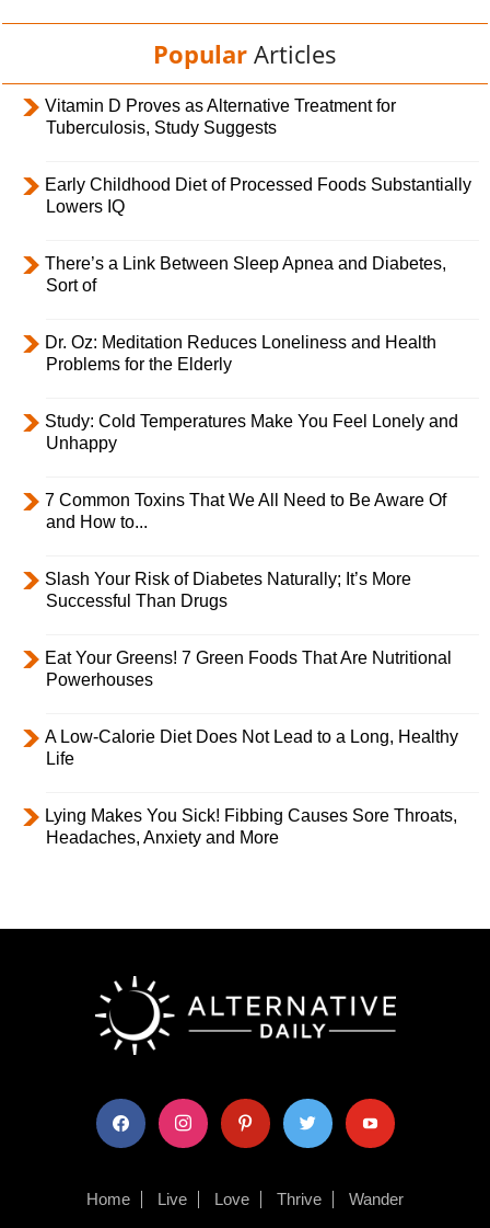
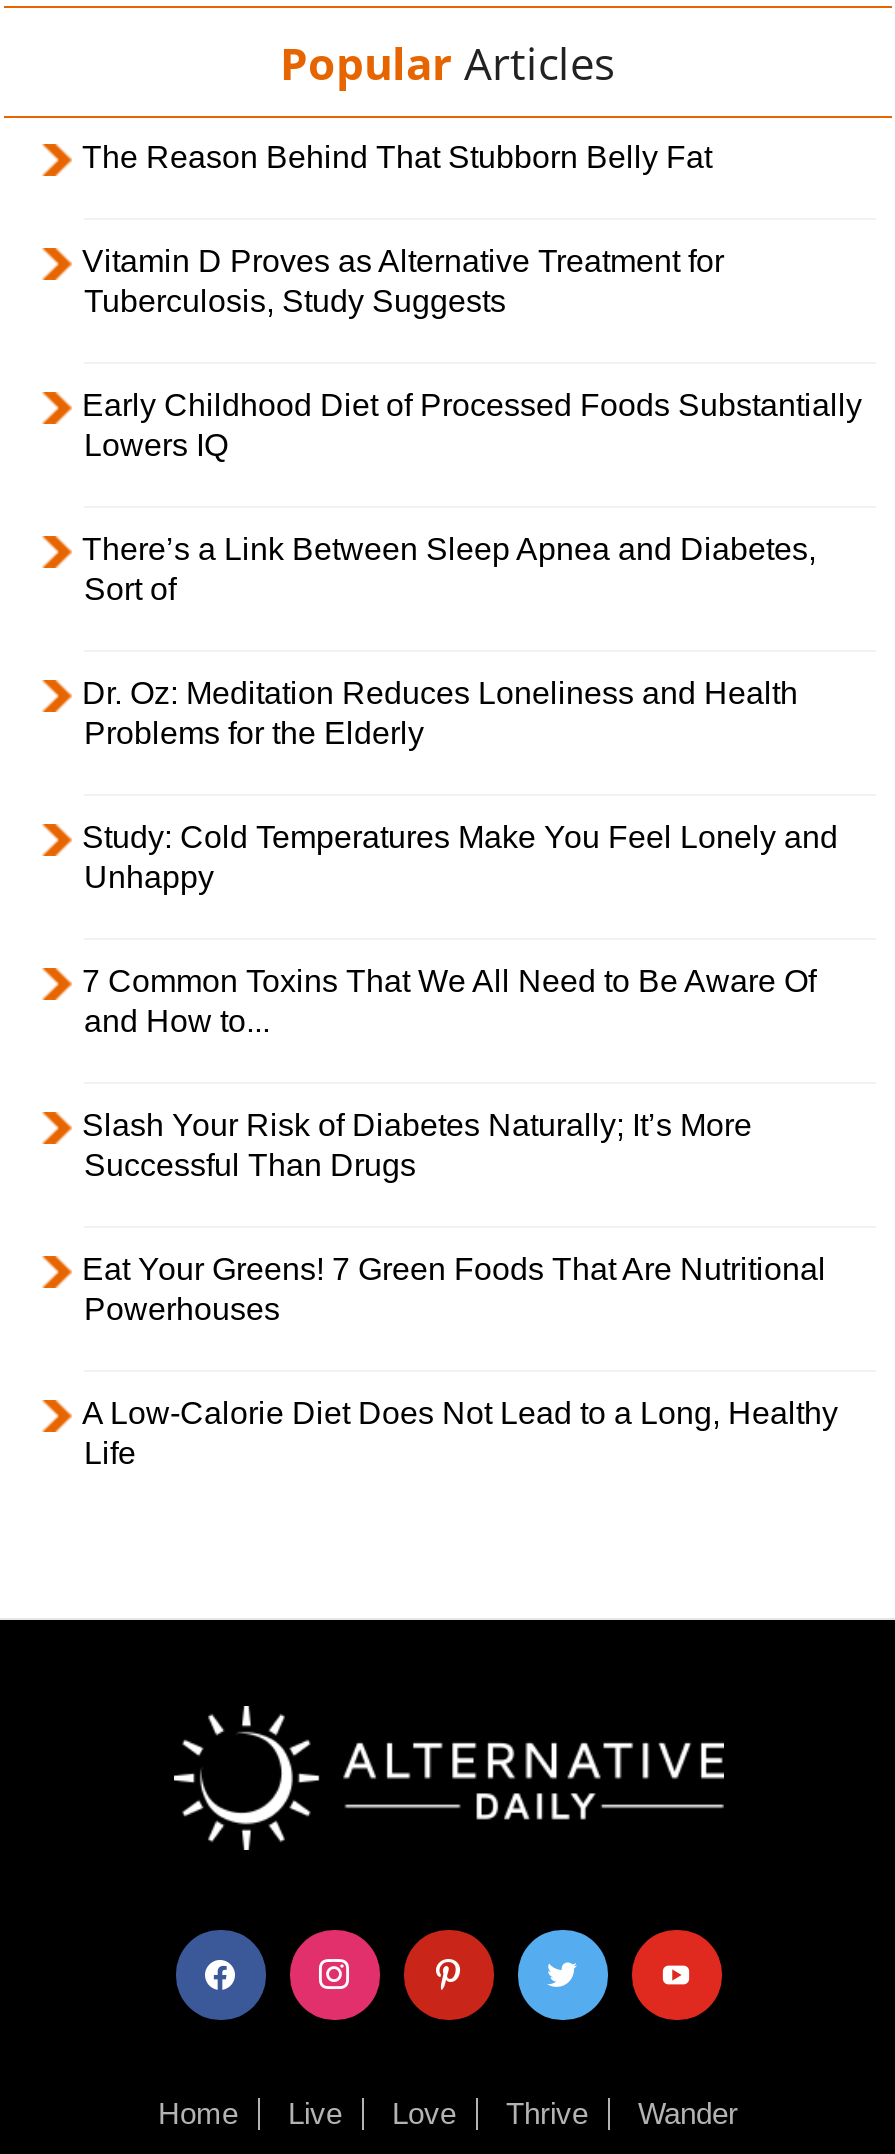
+ The Reason Behind That Stubborn Belly Fat

moved down: Vitamin D Proves as Alternative Treatment for | Tuberculosis, Study Suggests | Early Childhood Diet of Processed Foods Substantially | ... | A Low-Calorie Diet Does Not Lead to a Long, Healthy | Life

- Lying Makes You Sick! Fibbing Causes Sore Throats,
- Headaches, Anxiety and More
